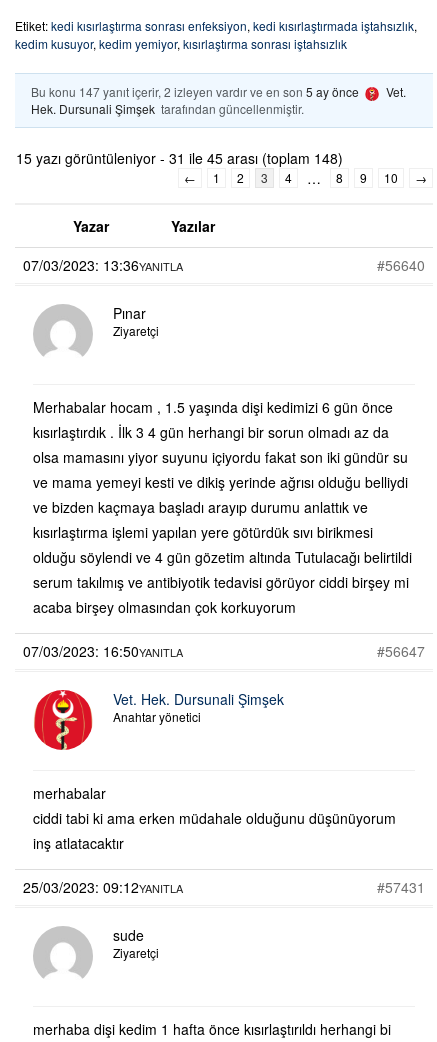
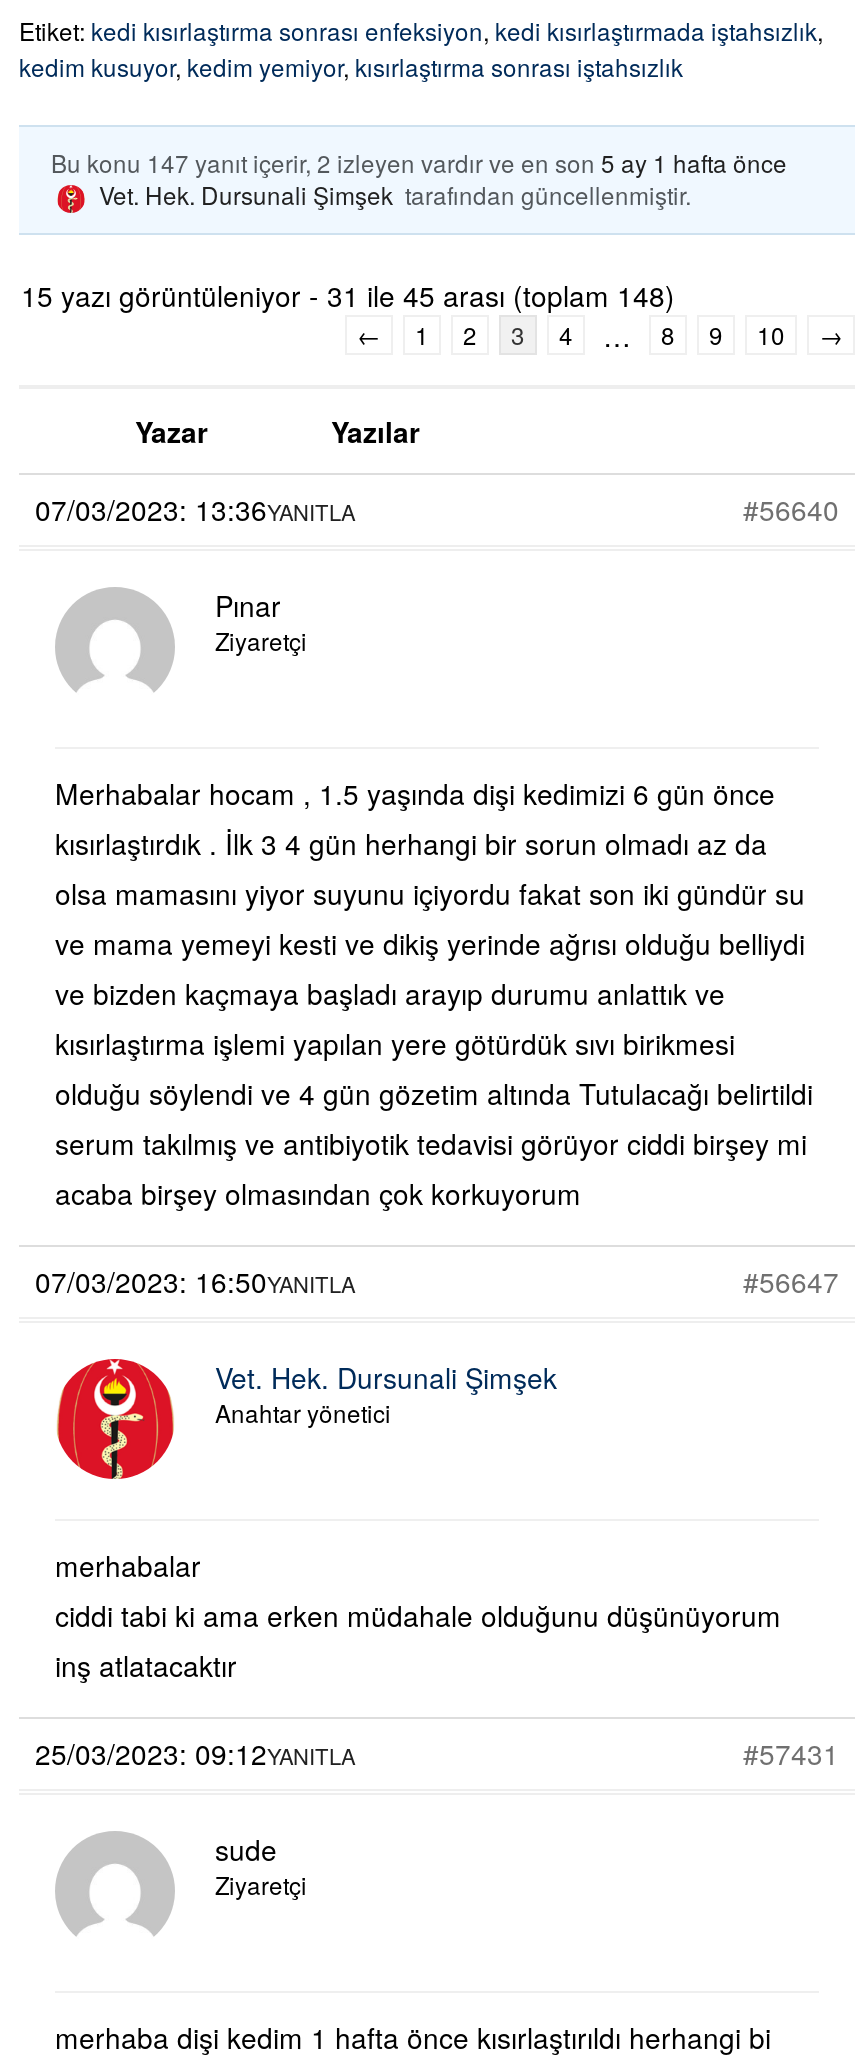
- Bu konu 147 yanıt içerir, 2 izleyen vardır ve en son 5 ay önce
- Vet.
- Hek. Dursunali Şimşek tarafından güncellenmiştir.
+ Bu konu 147 yanıt içerir, 2 izleyen vardır ve en son 5 ay 1 hafta önce
+ Vet. Hek. Dursunali Şimşek tarafından güncellenmiştir.
